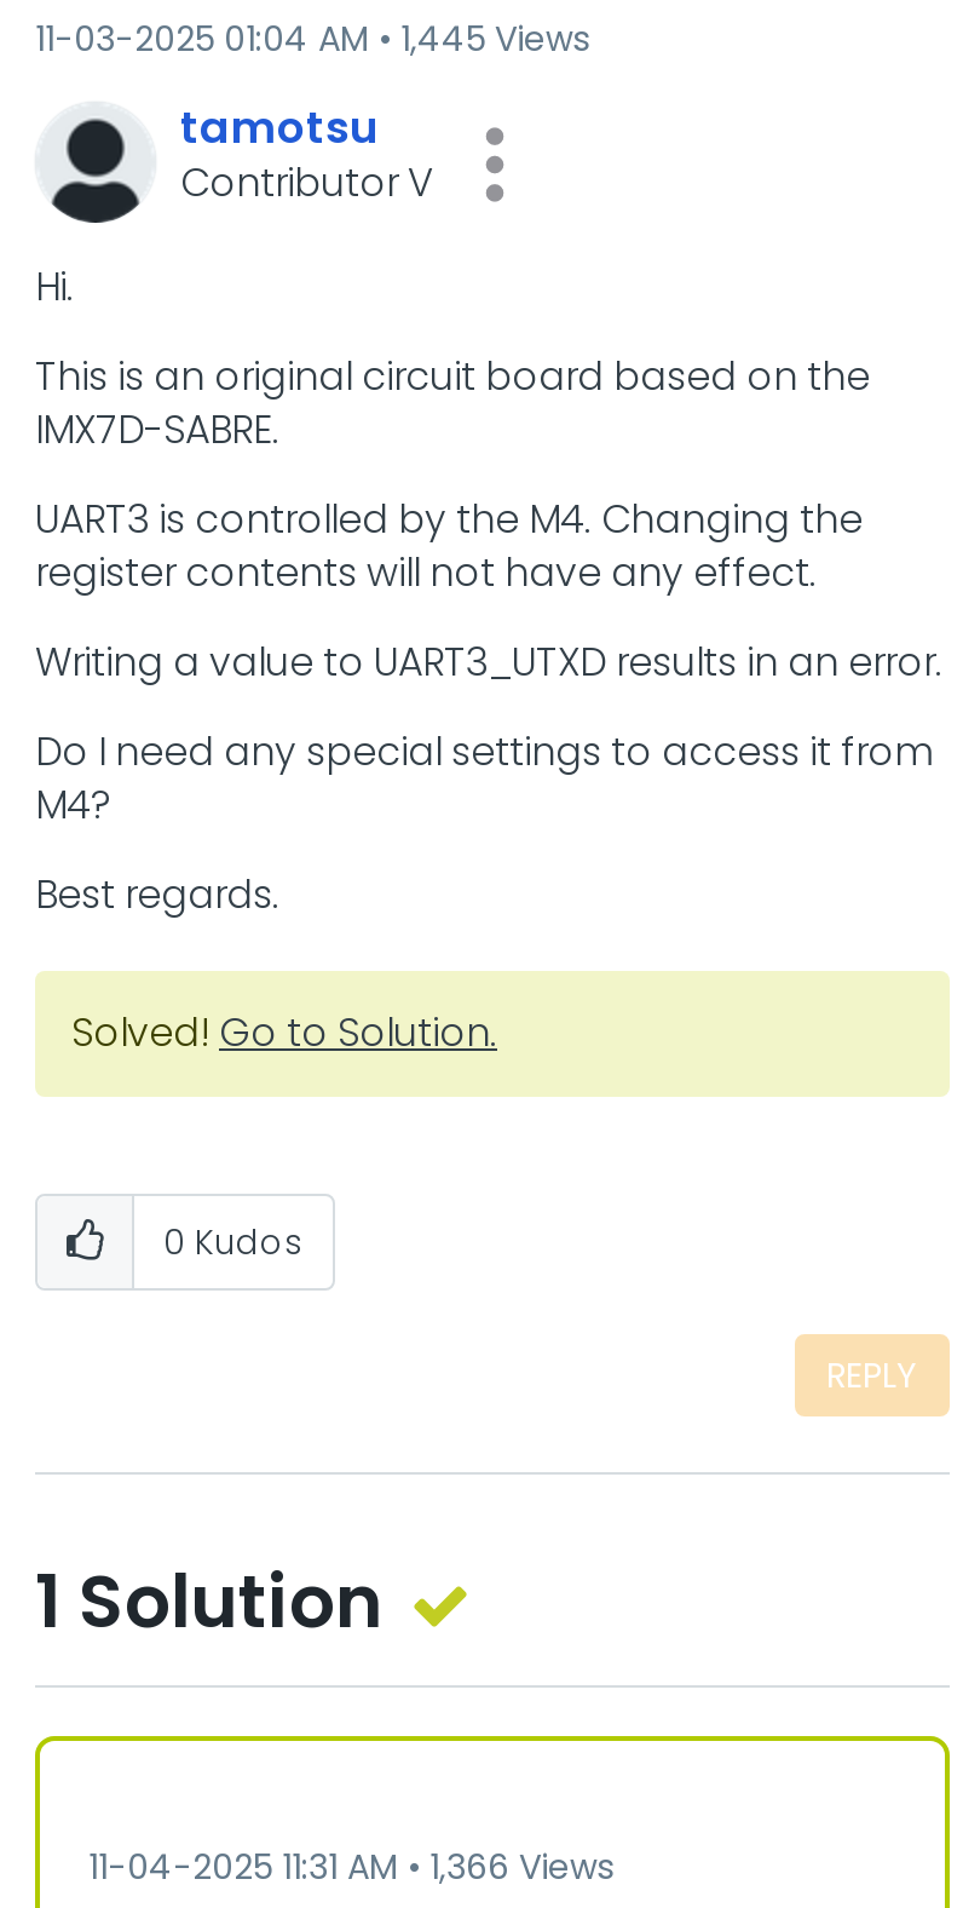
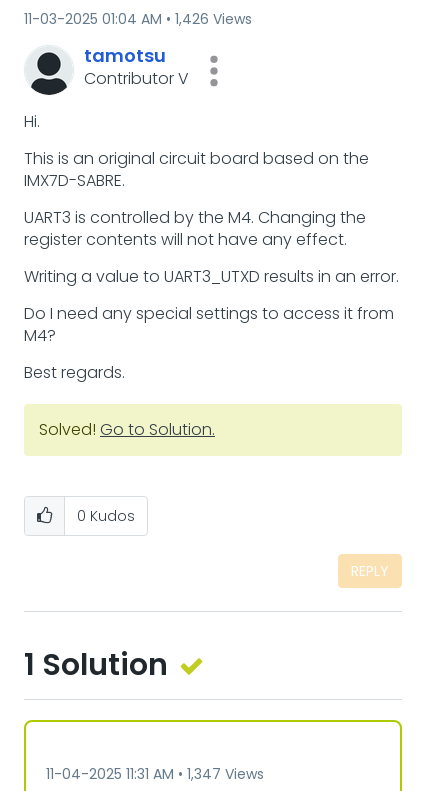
- 1,445 Views
+ 1,426 Views

- 11-04-2025 11:31 AM 1,366 Views
+ 11-04-2025 11:31 AM 1,347 Views
